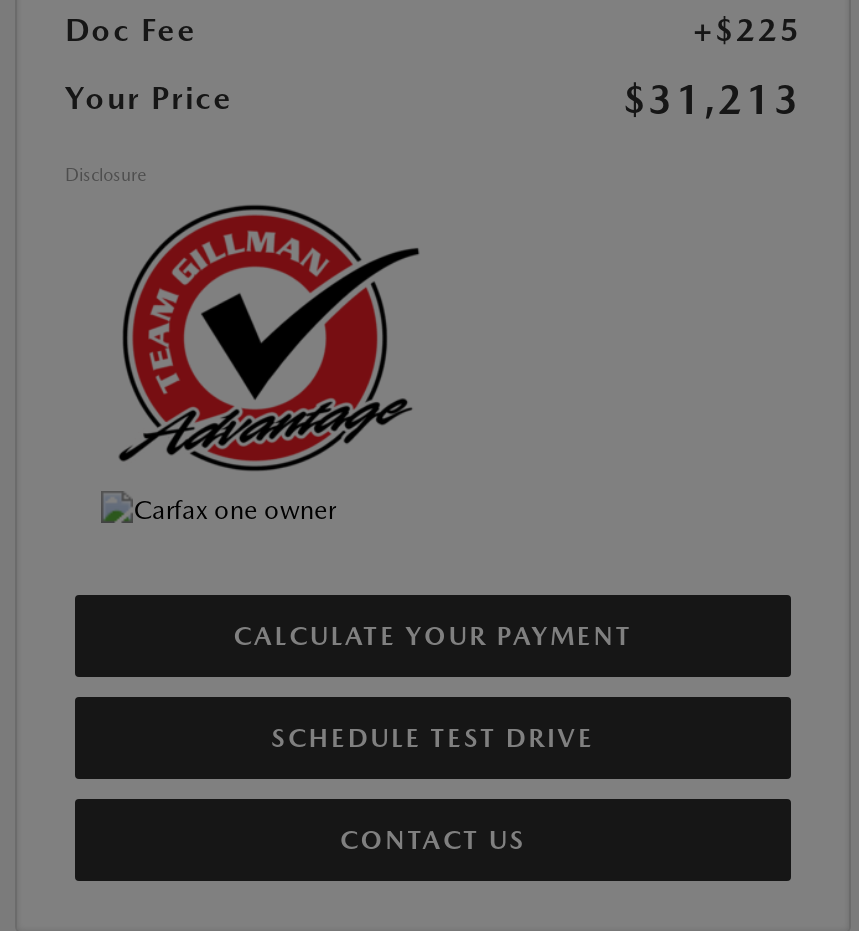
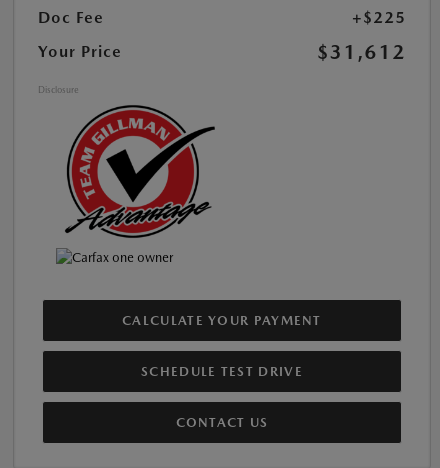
- $31,213
+ $31,612
